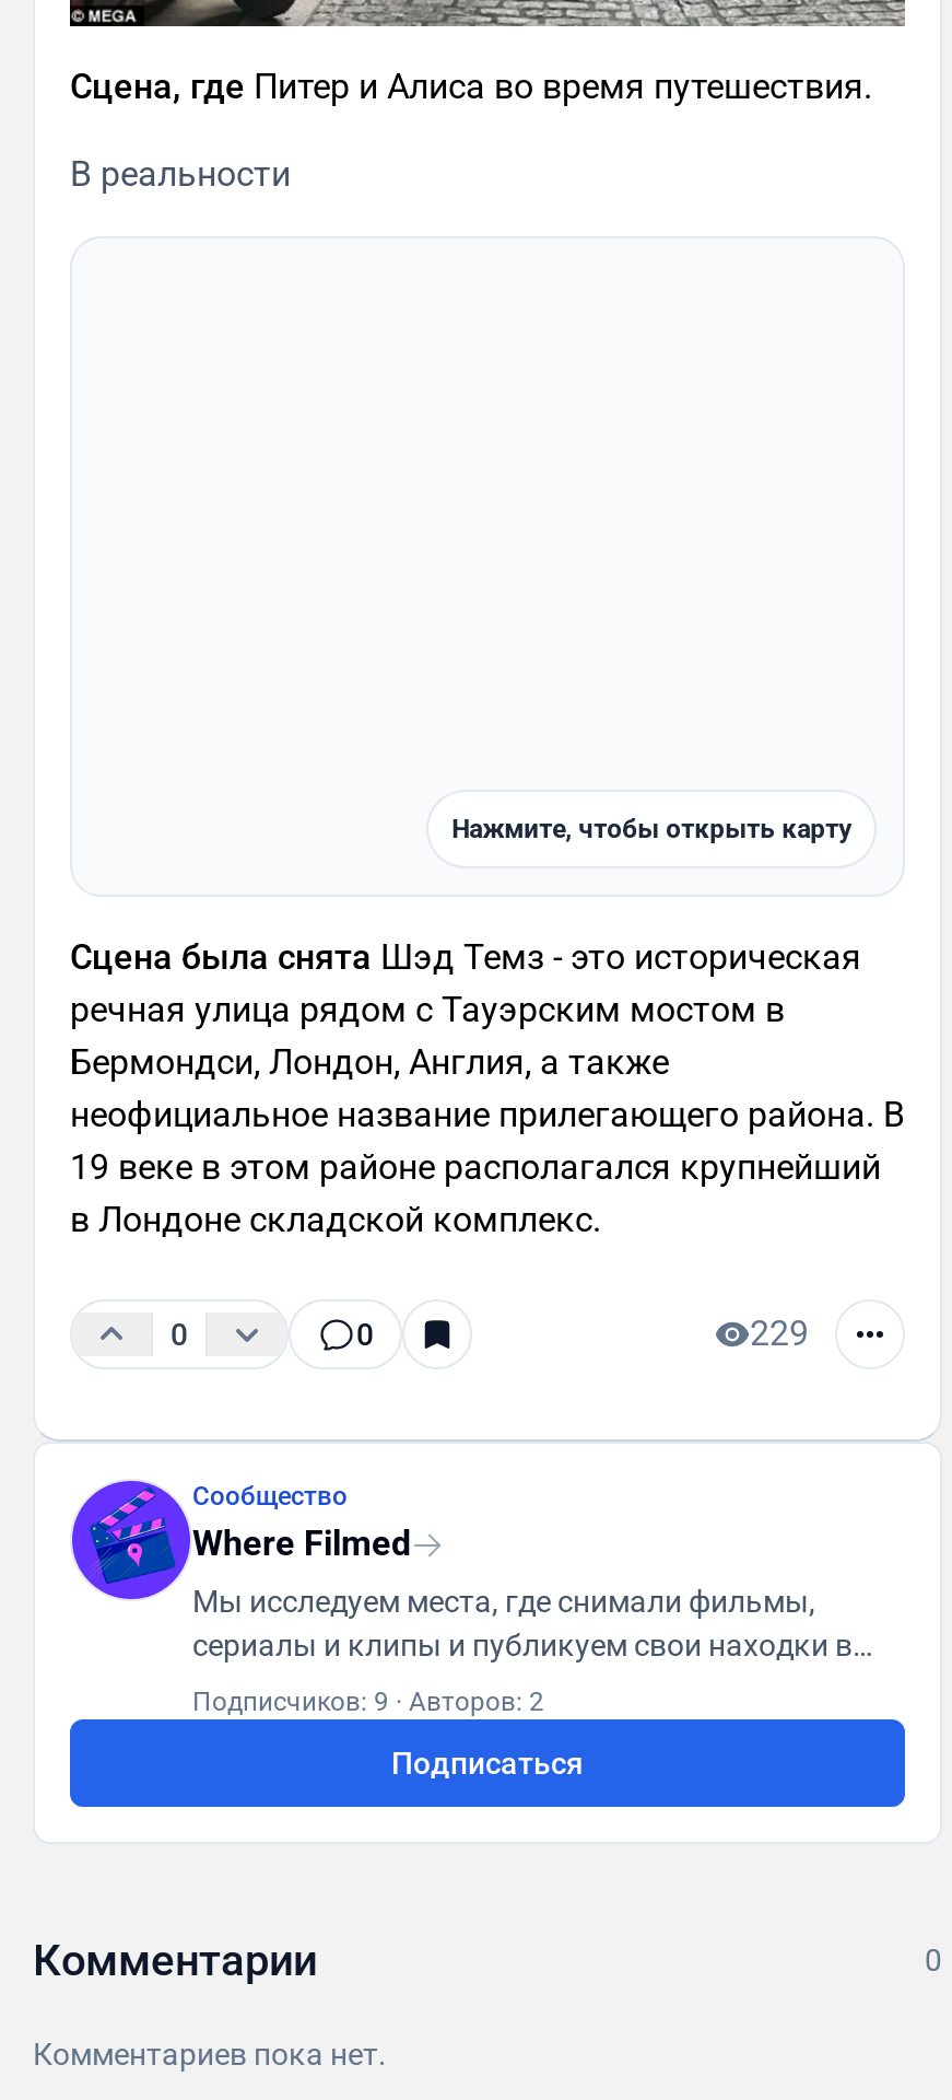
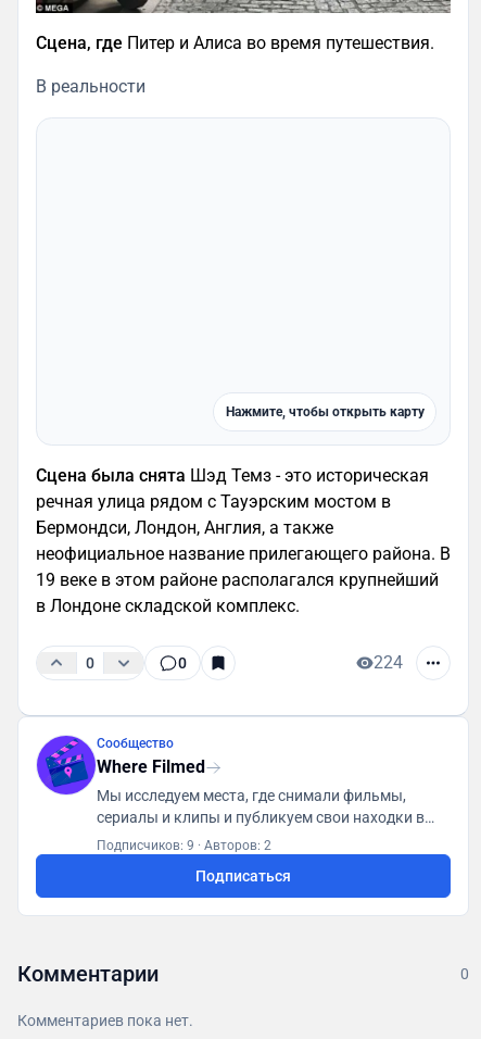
- 229
+ 224
